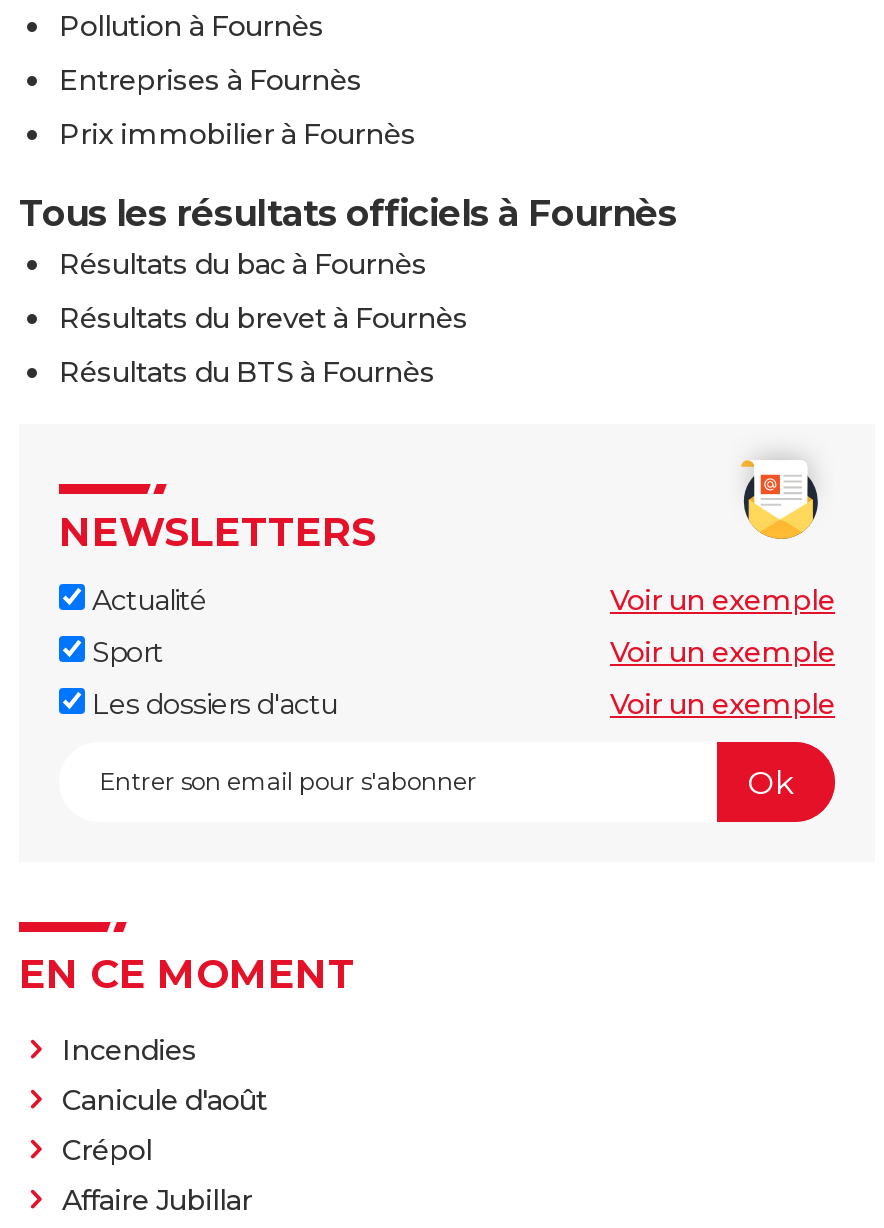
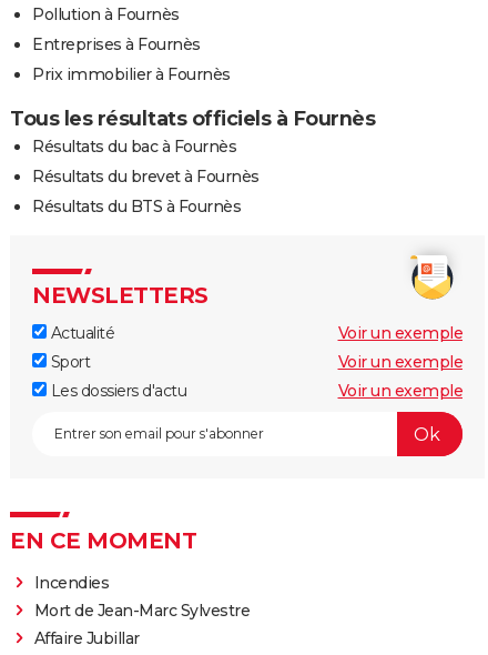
- Canicule d'août
- Crépol
+ Mort de Jean-Marc Sylvestre
